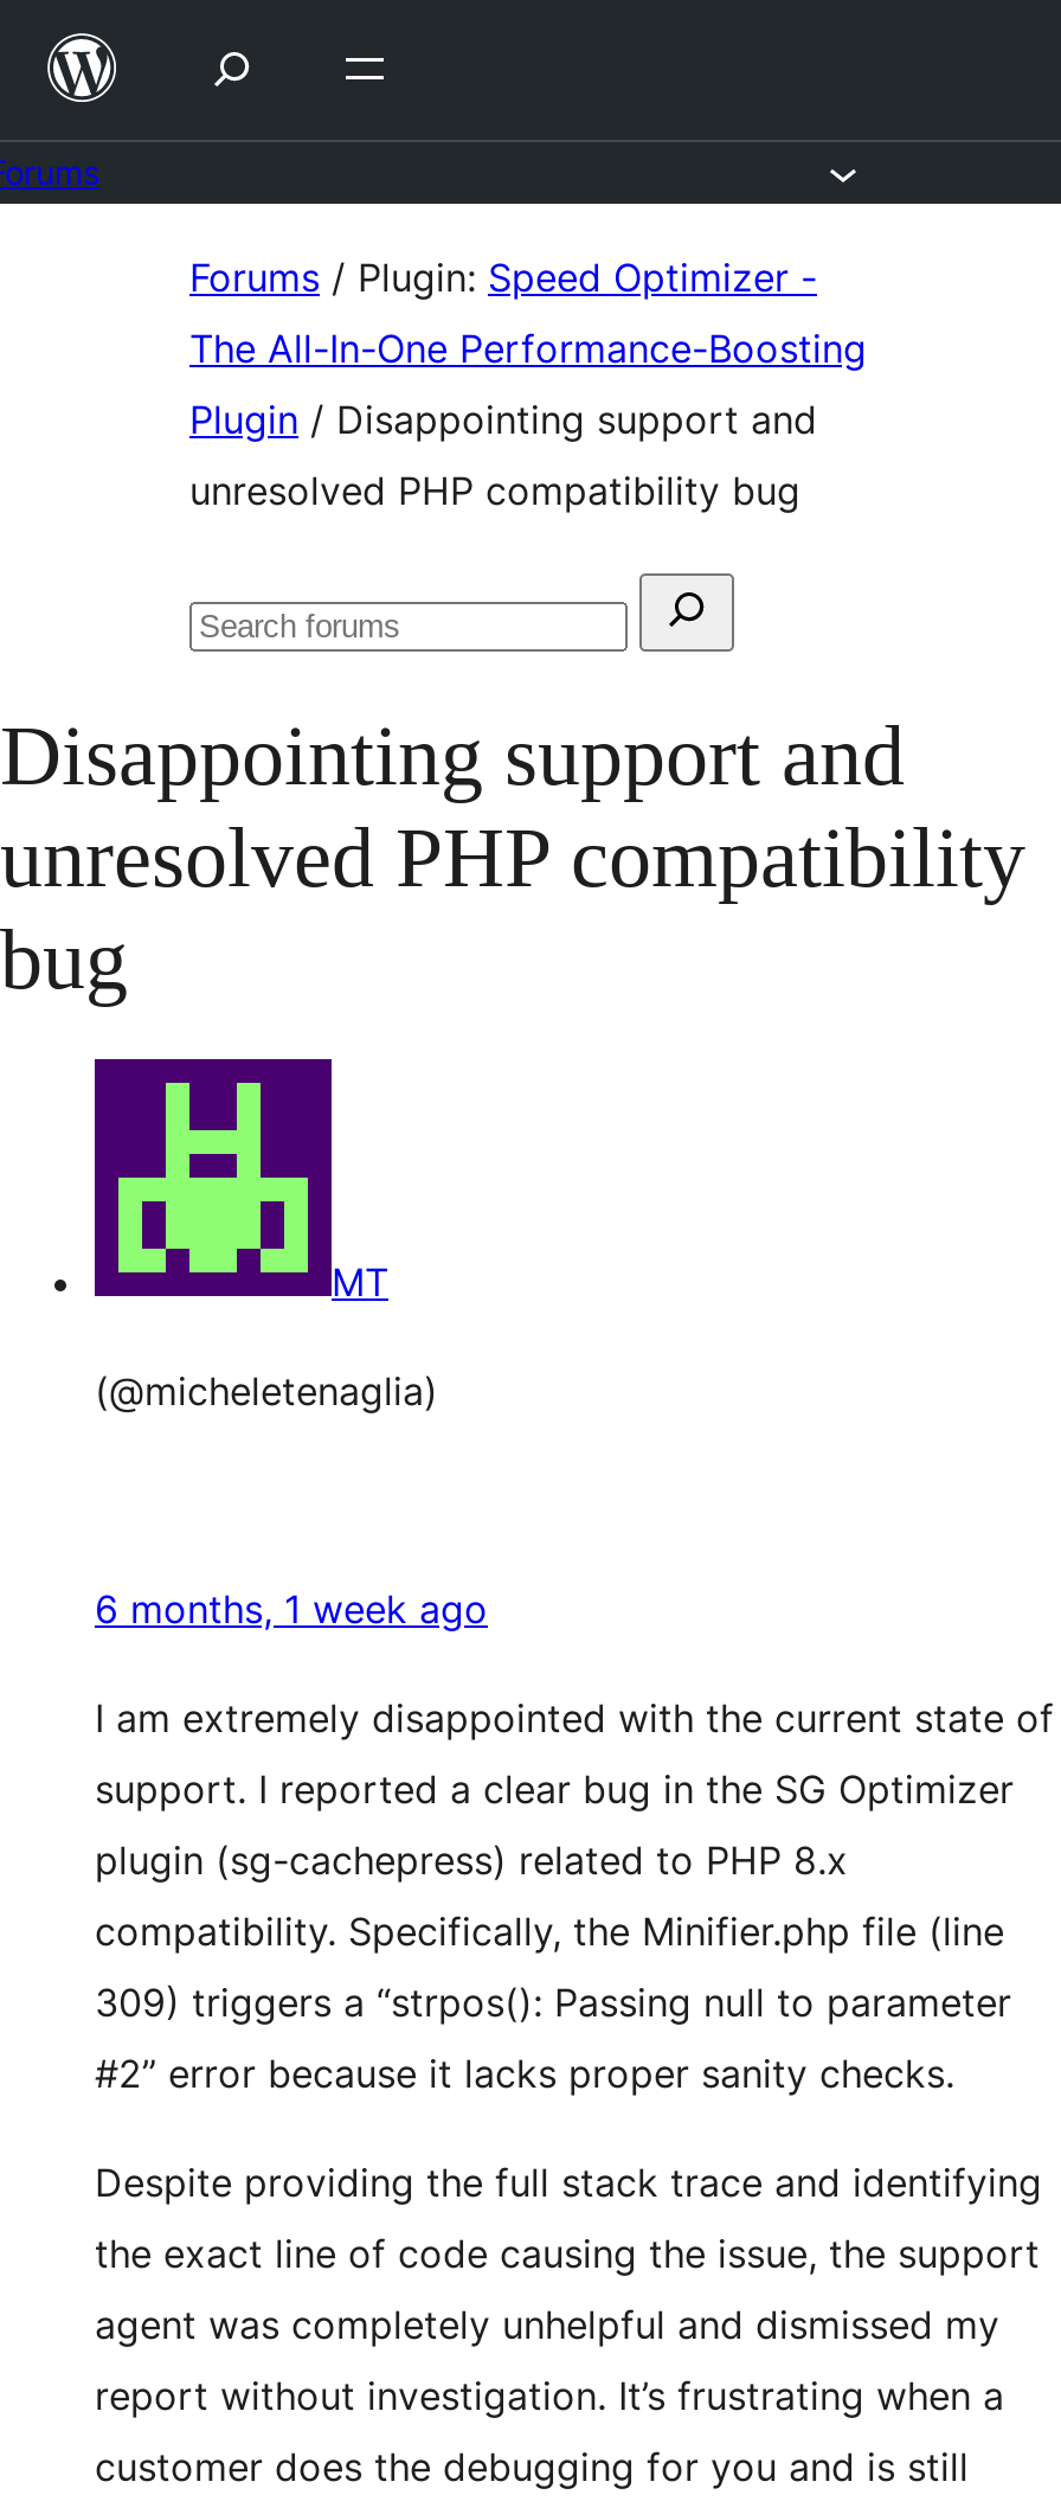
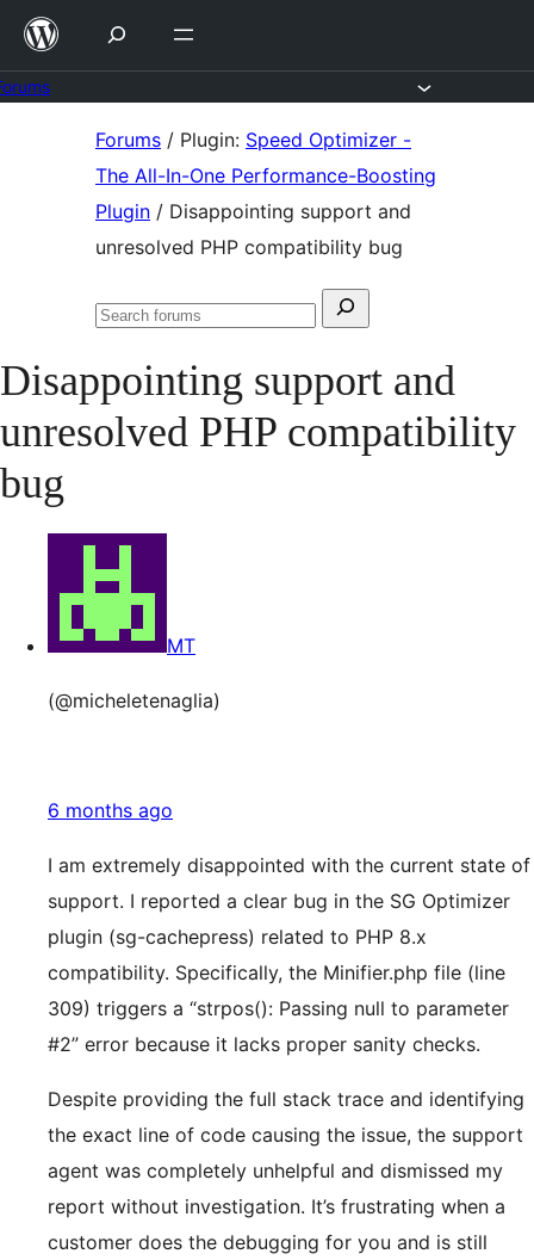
- 6 months, 1 week ago
+ 6 months ago
